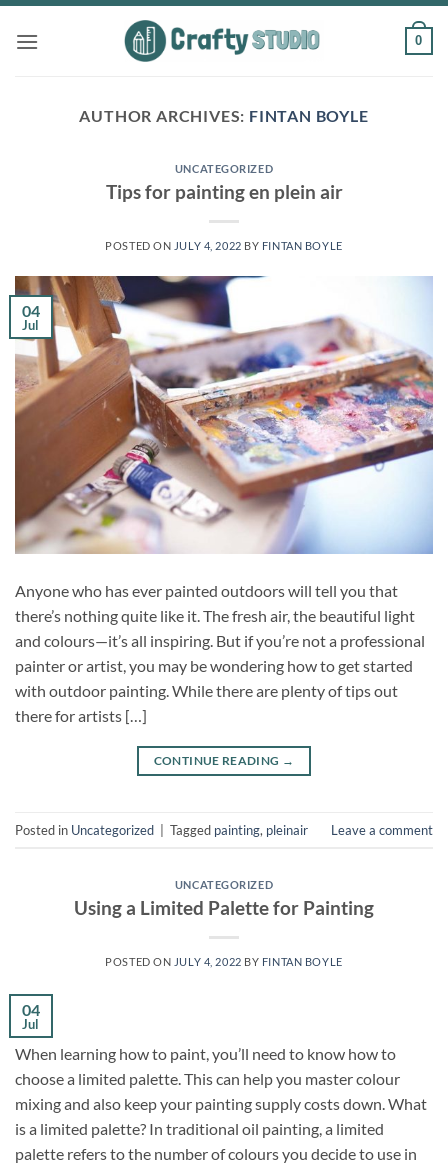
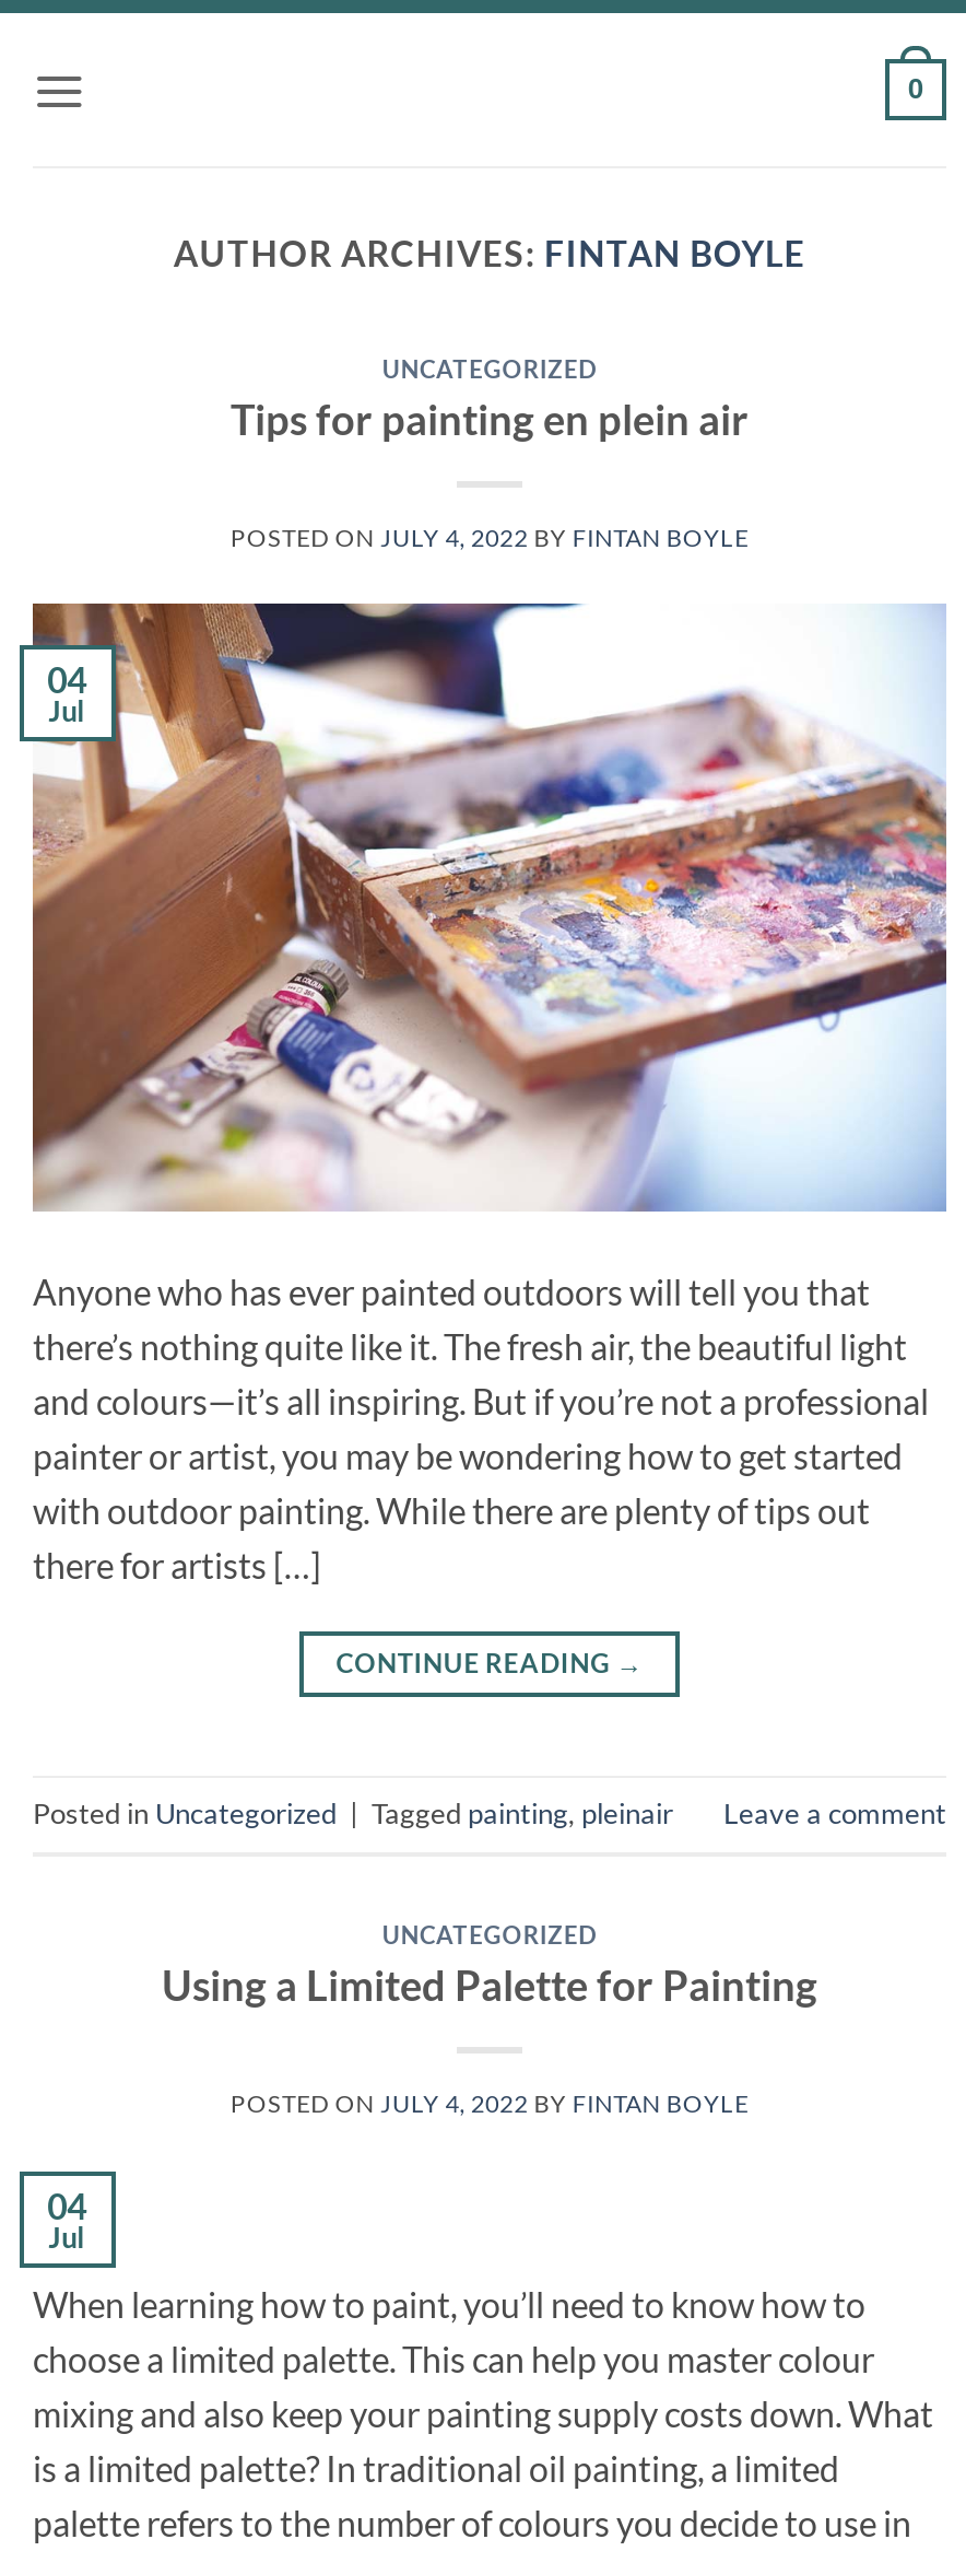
- [image]
